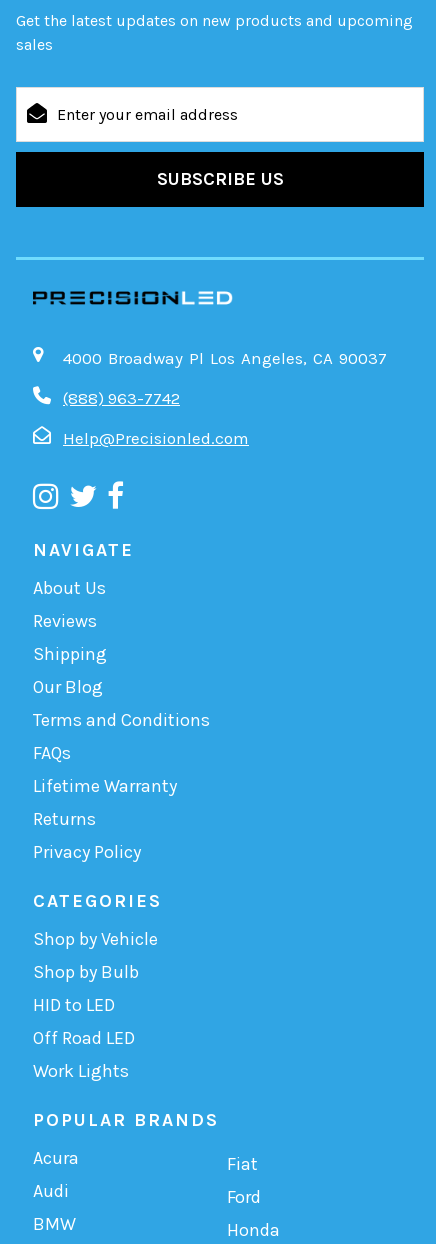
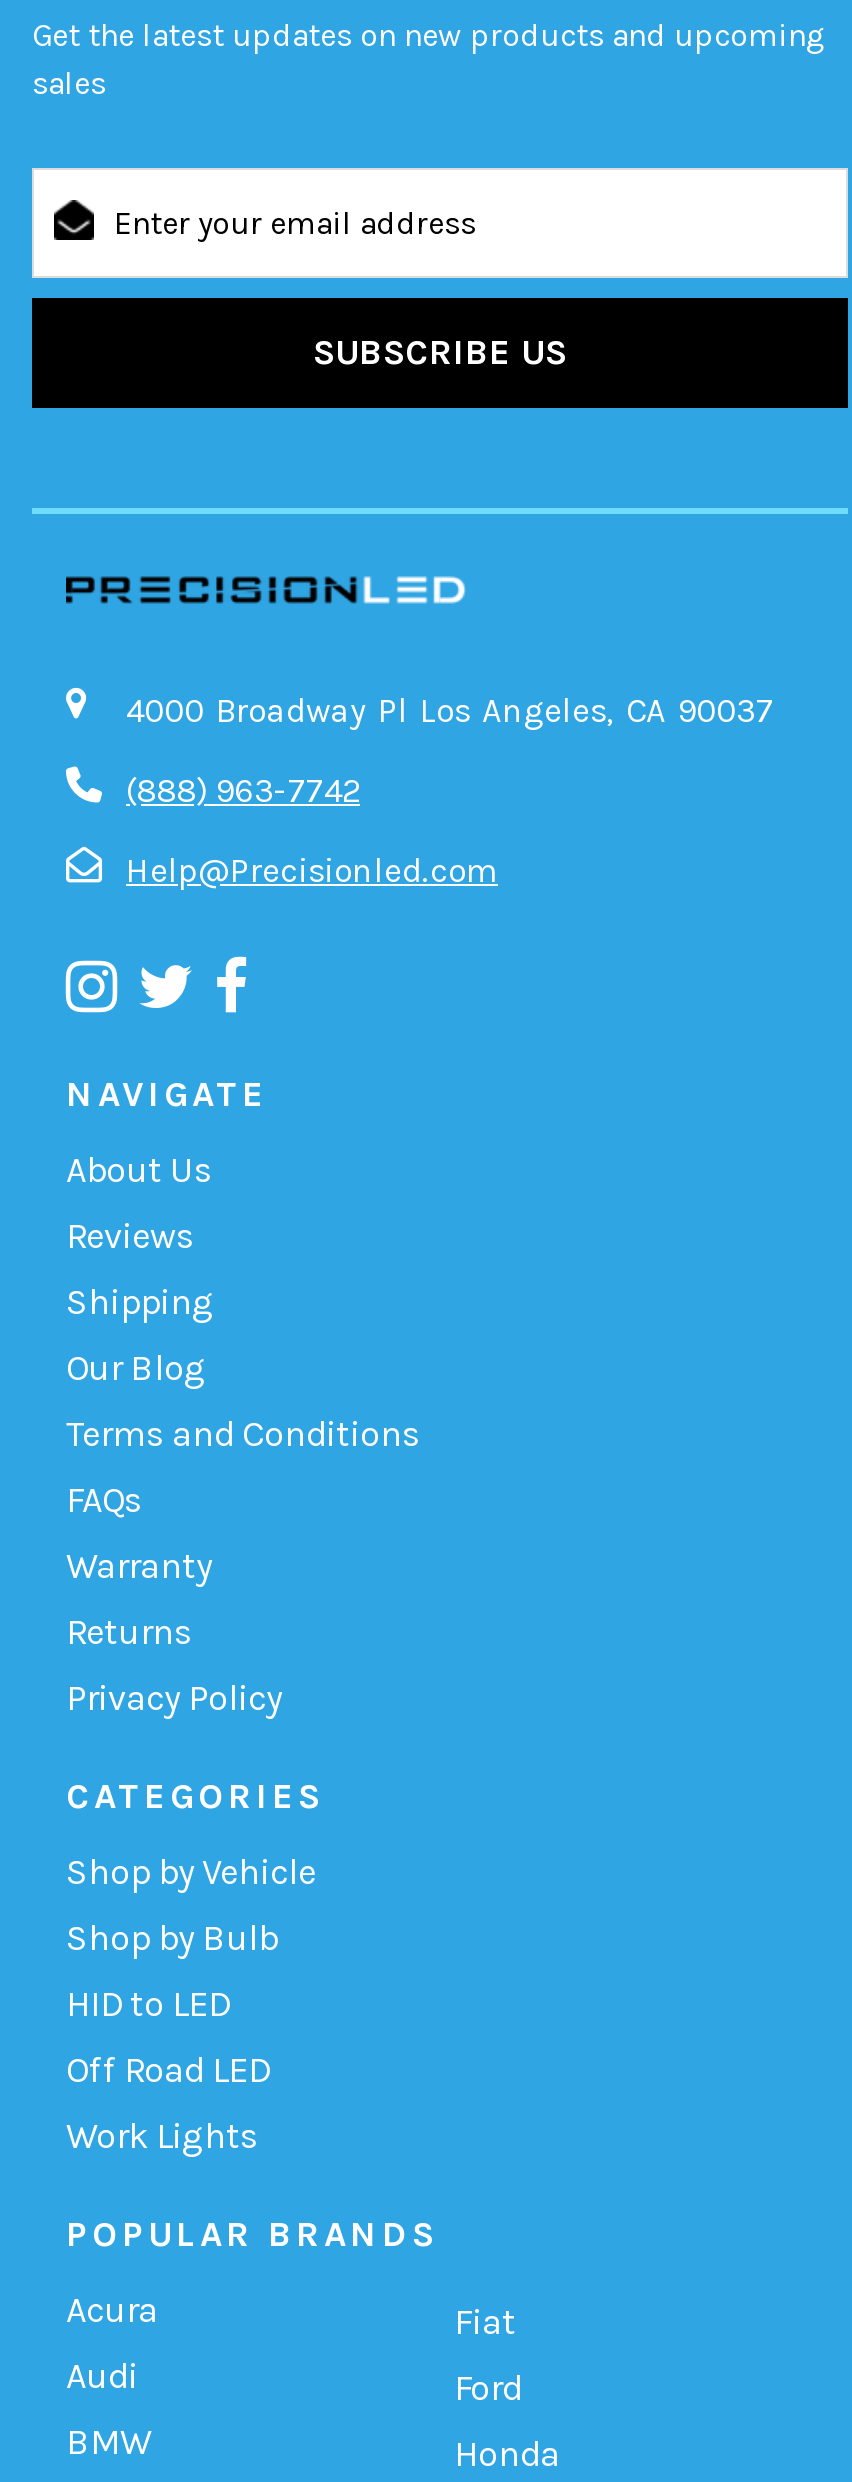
- Lifetime Warranty
+ Warranty
